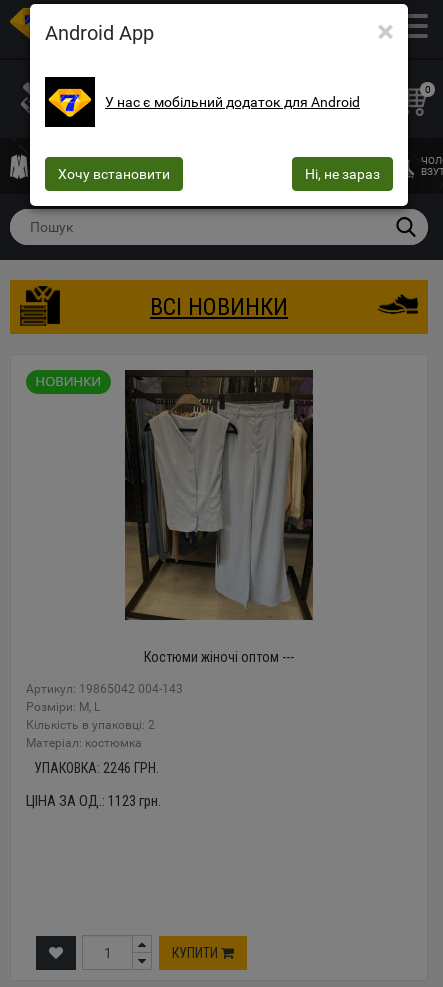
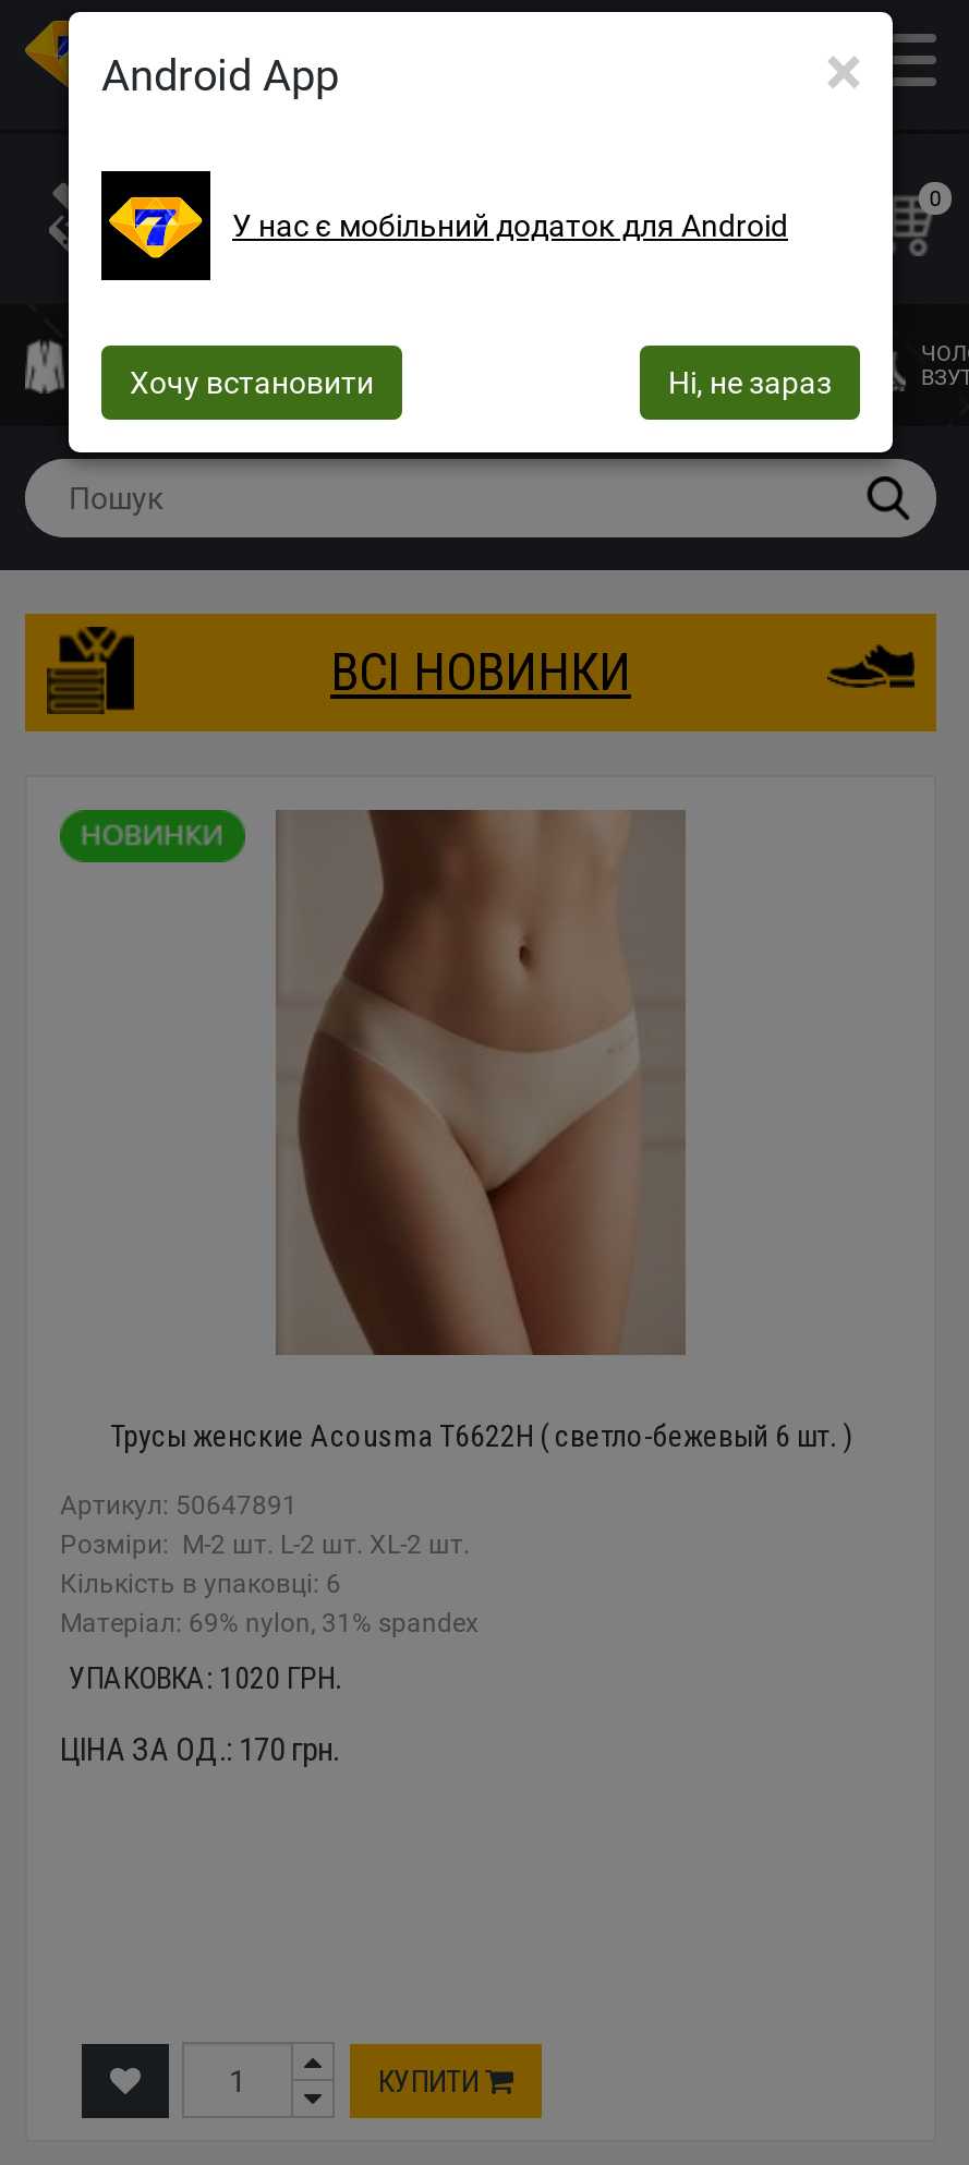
- [image]
- Костюми жіночі оптом ---
+ [image]
+ Трусы женские Acousma T6622H ( светло-бежевый 6 шт. )

- Артикул: 19865042 004-143
- Розміри: М, L
- Кількість в упаковці: 2
- Mатеріал: костюмка
+ Артикул: 50647891
+ Розміри: M-2 шт. L-2 шт. XL-2 шт.
+ Кількість в упаковці: 6
+ Mатеріал: 69% nylon, 31% spandex

- УПАКОВКА: 2246 ГРН.
+ УПАКОВКА: 1020 ГРН.

- ЦІНА ЗА ОД.: 1123 грн.
+ ЦІНА ЗА ОД.: 170 грн.
